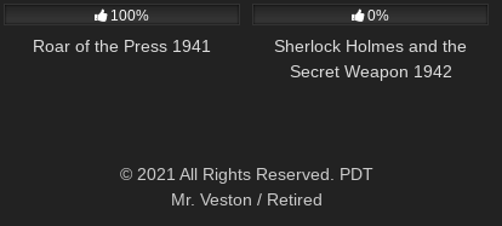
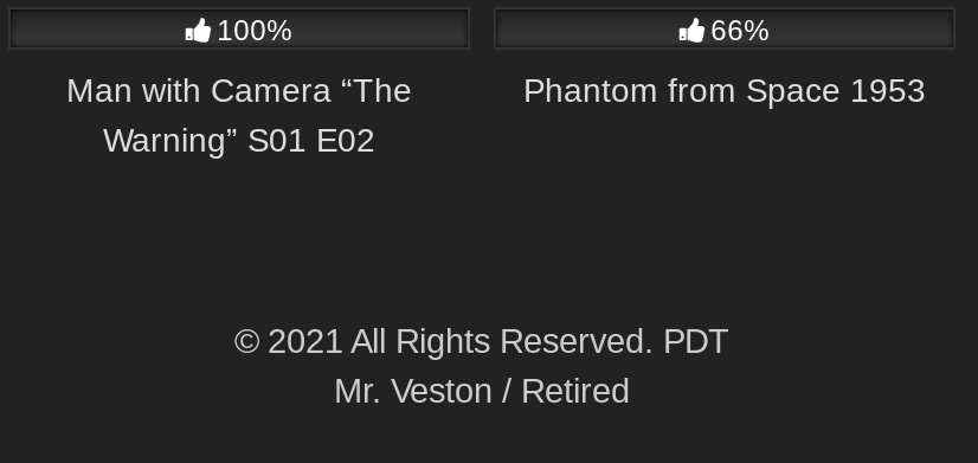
- 0%
+ 66%

- Roar of the Press 1941
+ Man with Camera “The
+ Warning” S01 E02

- Sherlock Holmes and the
- Secret Weapon 1942
+ Phantom from Space 1953
